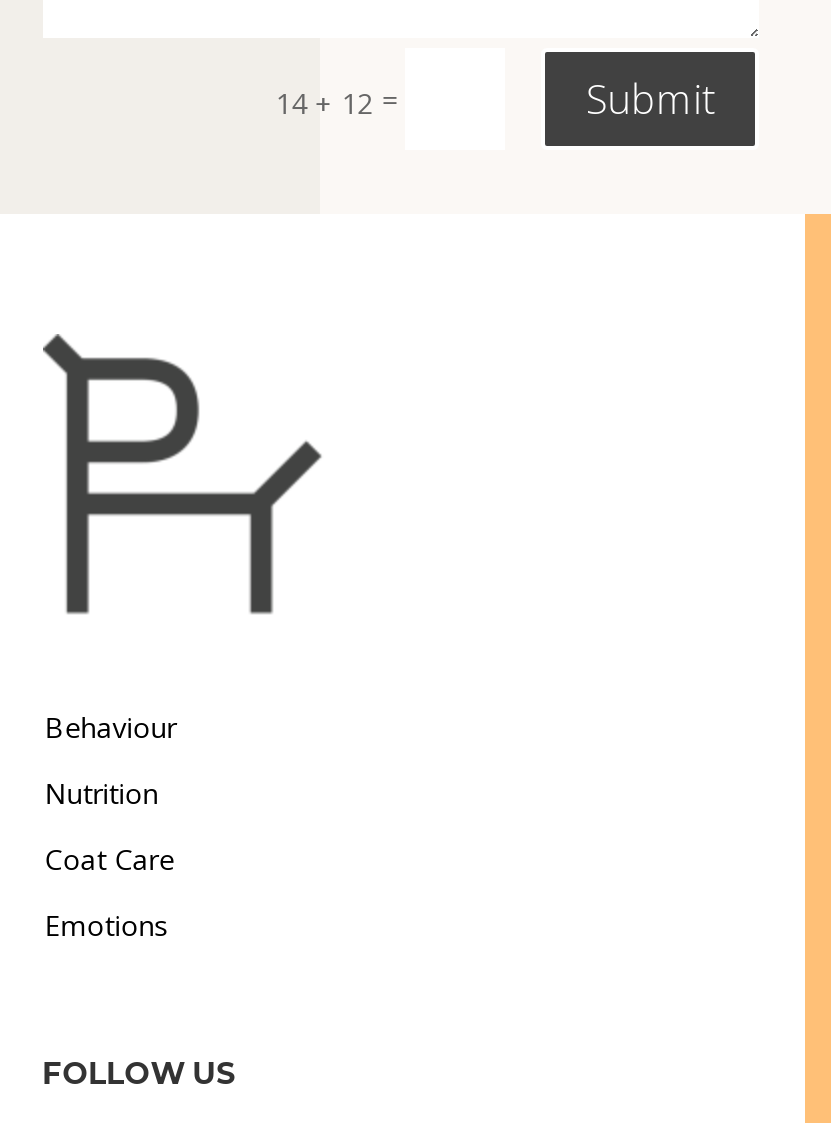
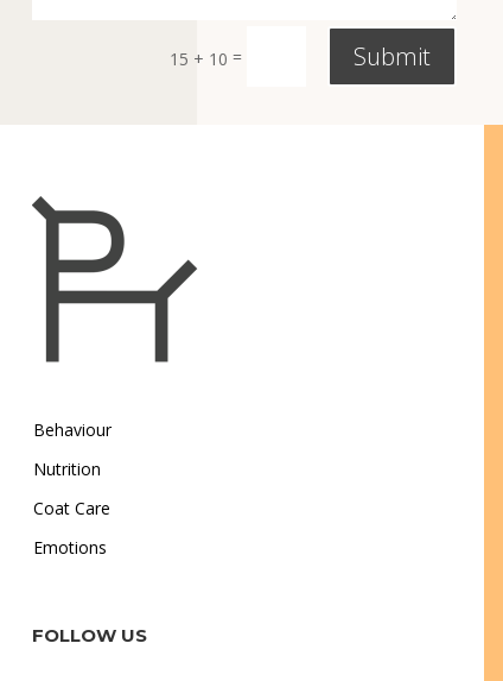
- 14 + 12 =
+ 15 + 10 =
